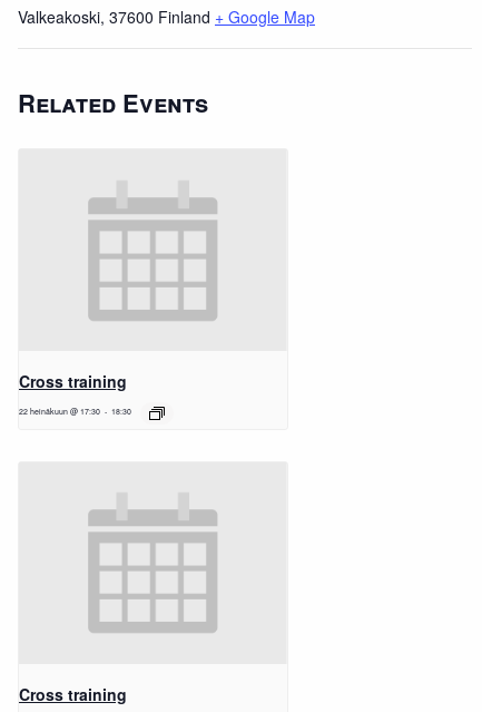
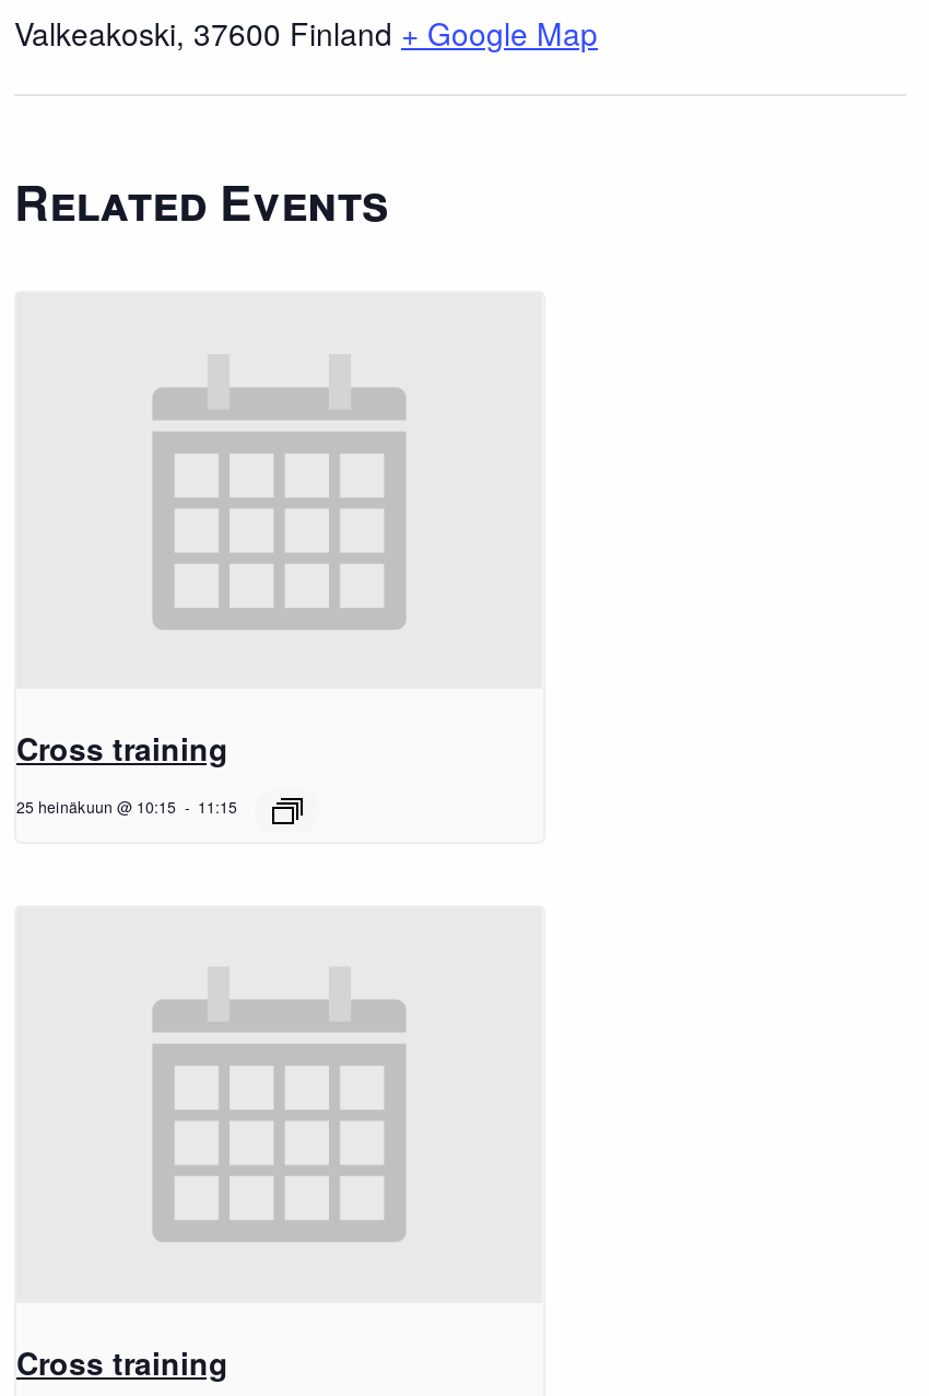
- 22 heinäkuun @ 17:30
+ 25 heinäkuun @ 10:15

- 18:30
+ 11:15
